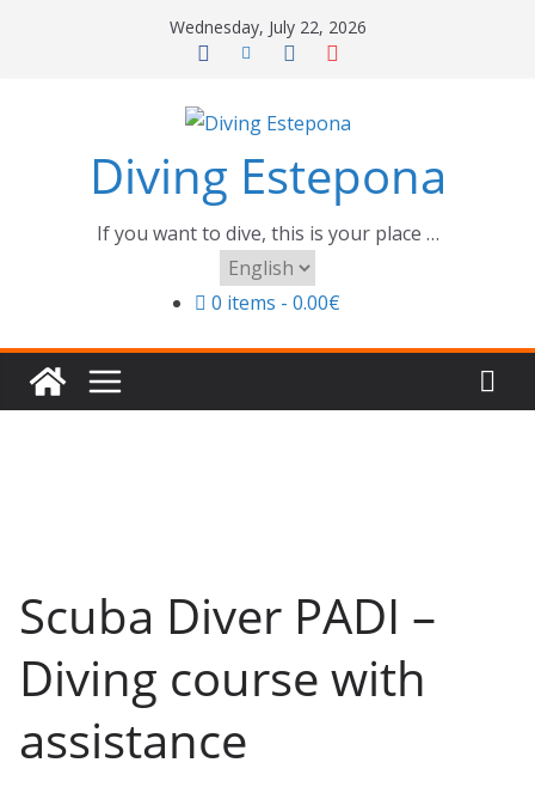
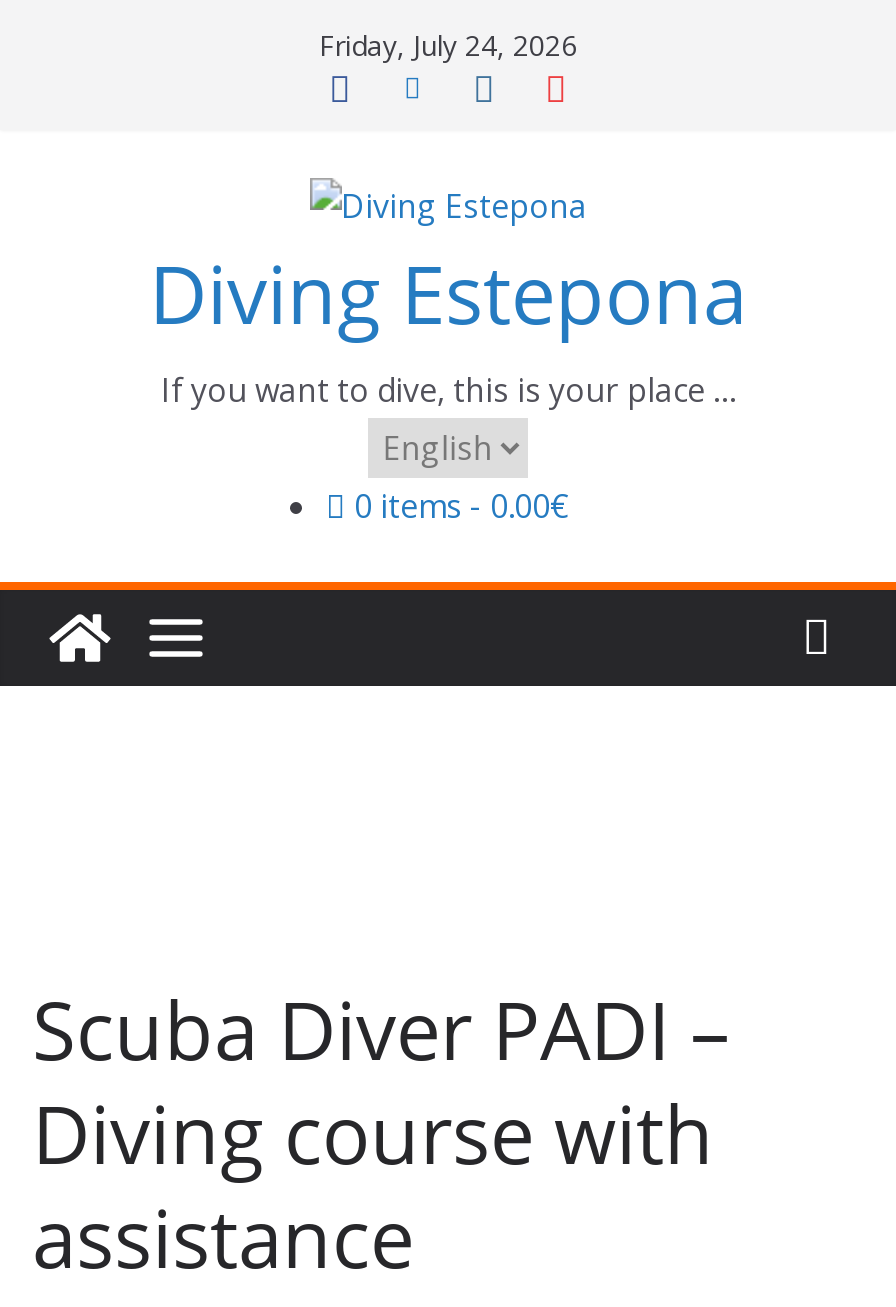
- Wednesday, July 22, 2026
+ Friday, July 24, 2026
